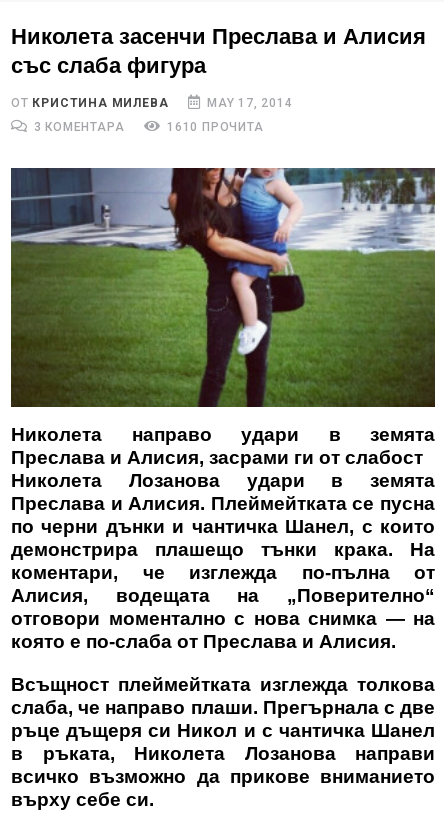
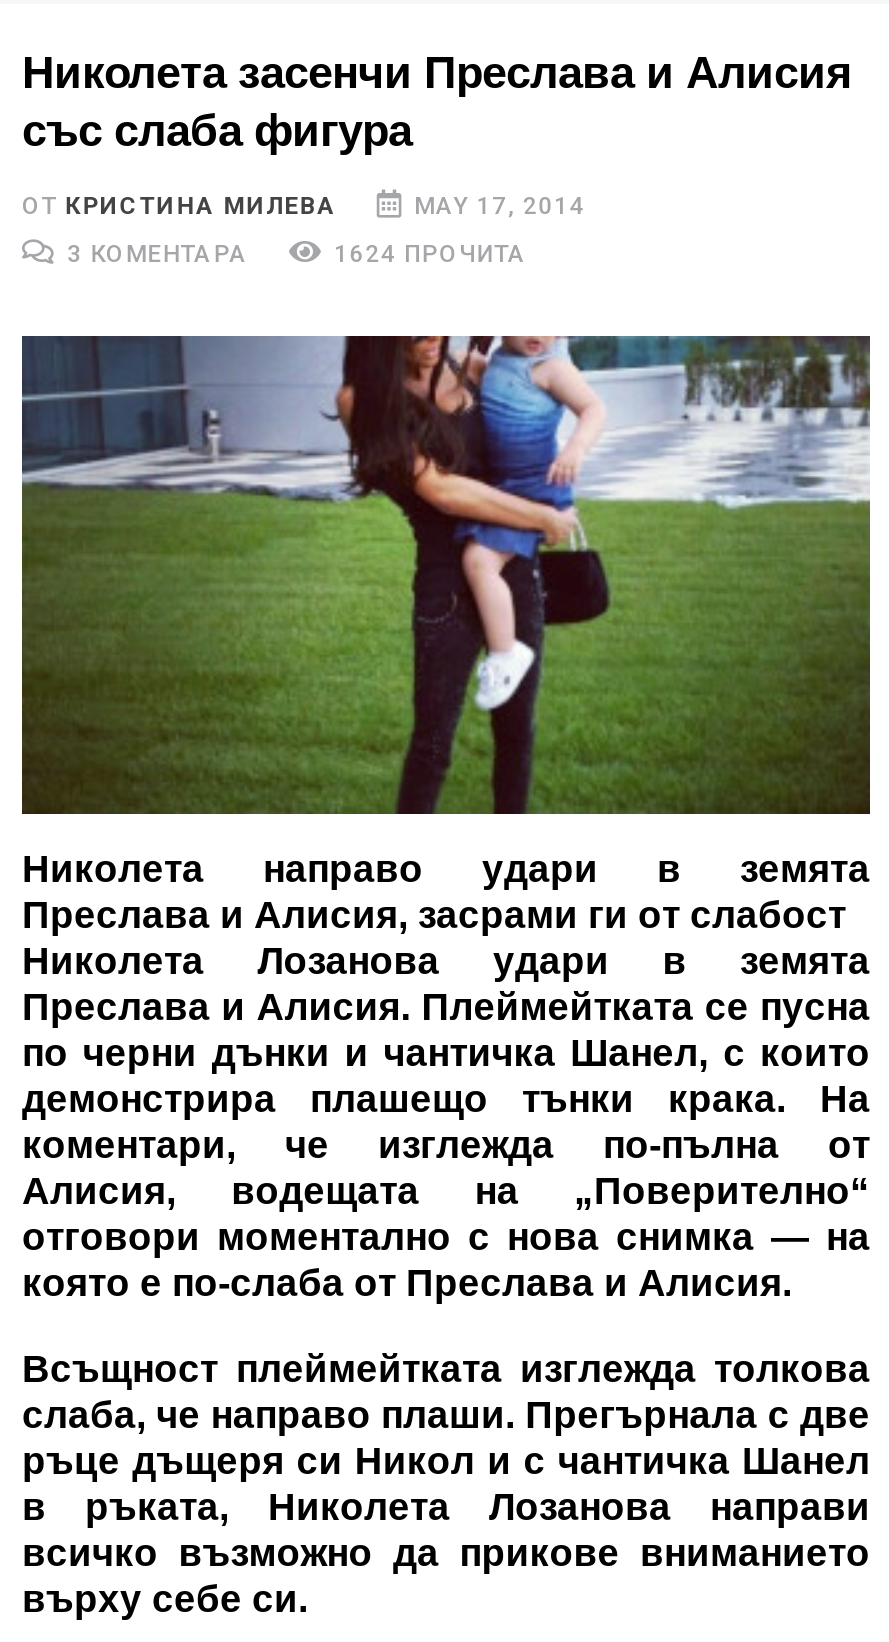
- 1610 ПРОЧИТА
+ 1624 ПРОЧИТА
